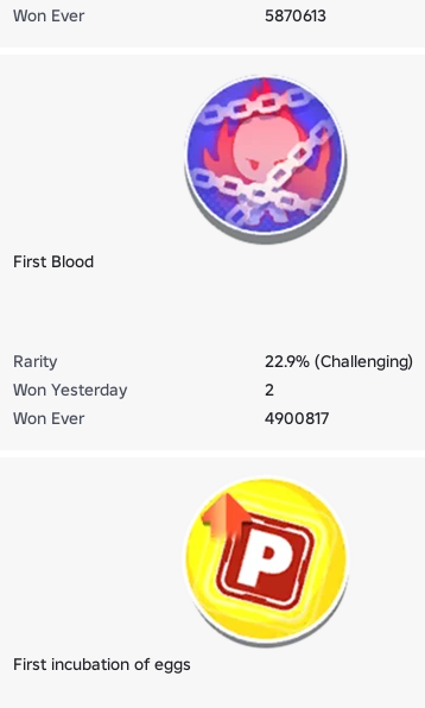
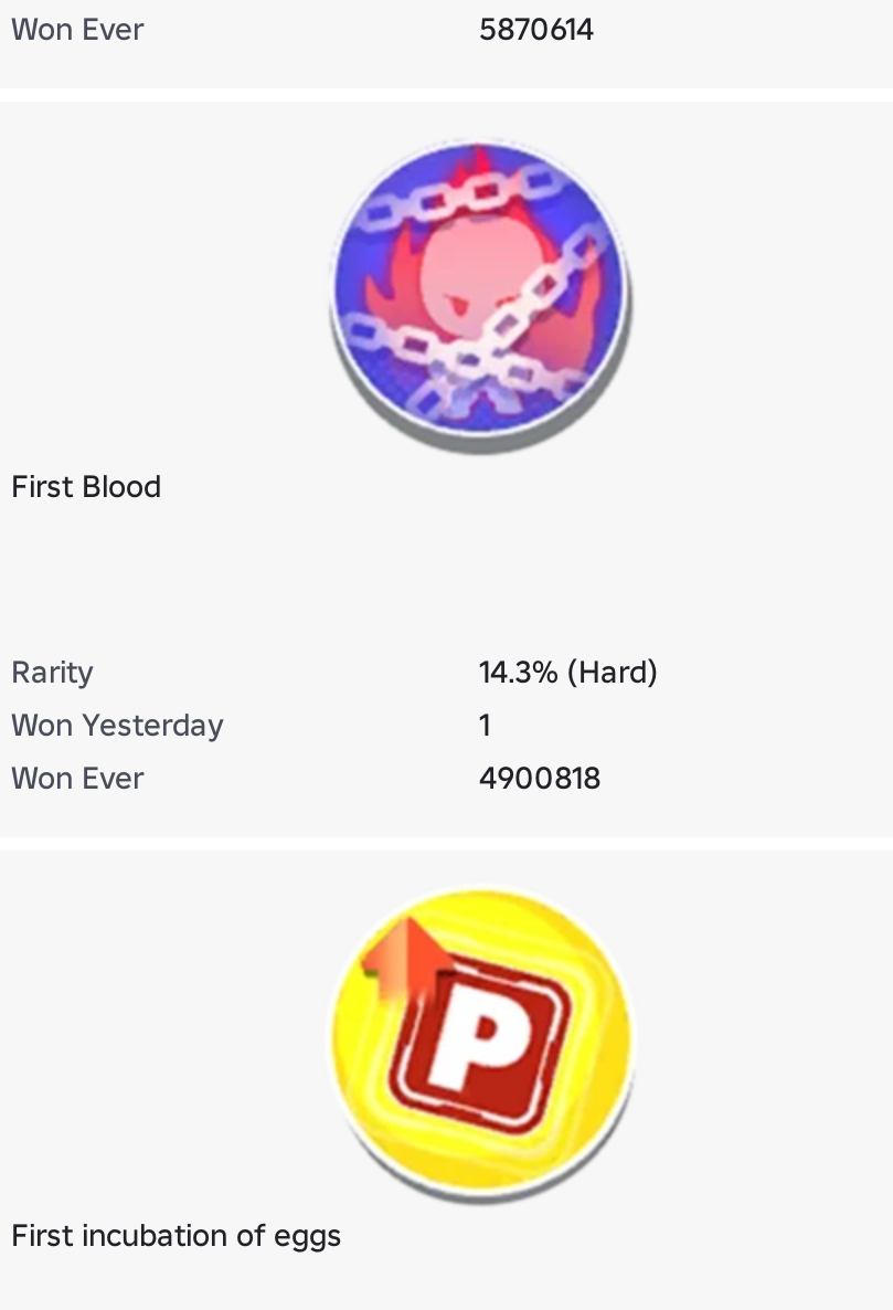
- 5870613
+ 5870614

- 22.9% (Challenging)
+ 14.3% (Hard)

- 2
+ 1

- 4900817
+ 4900818
